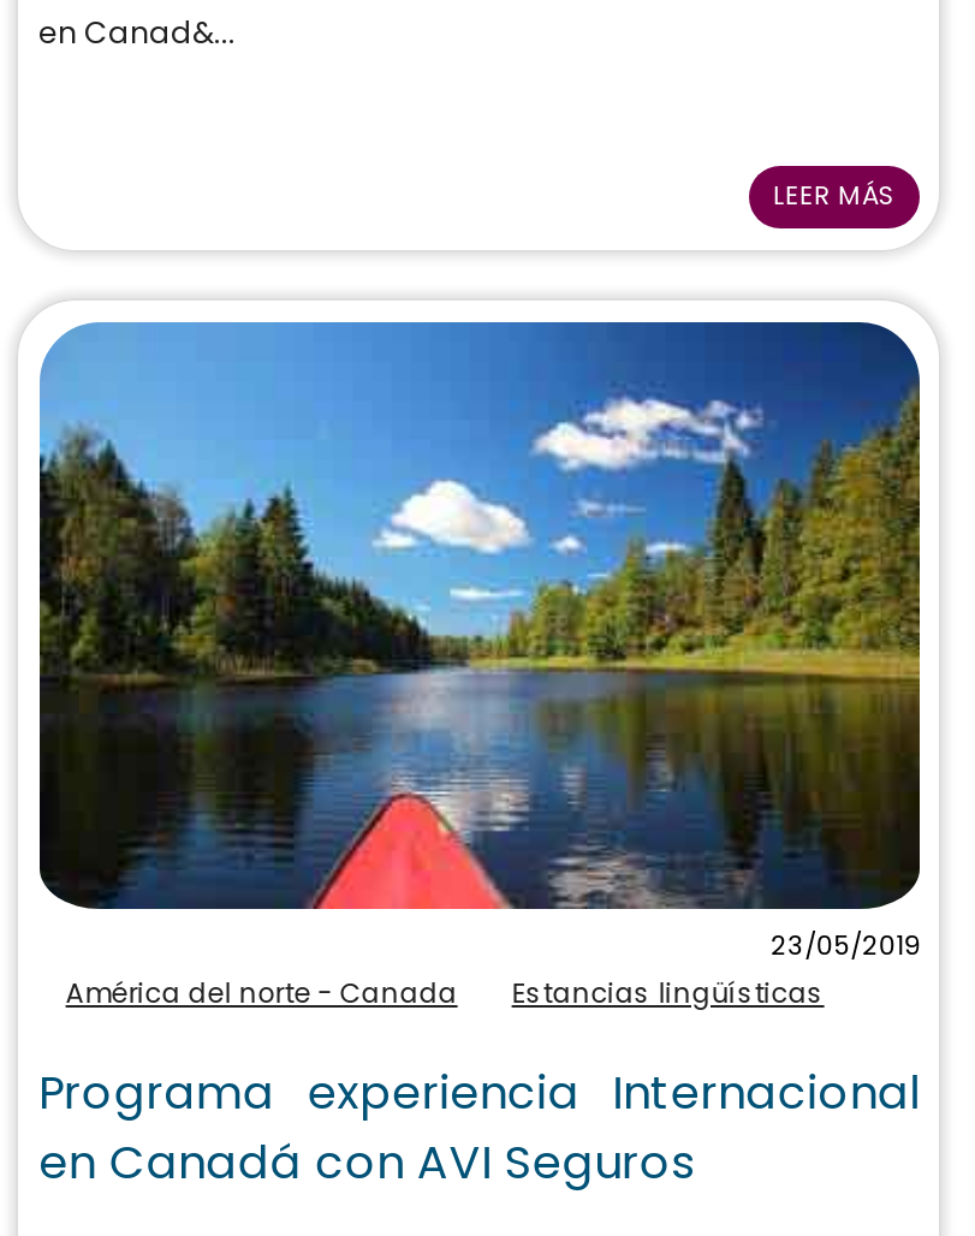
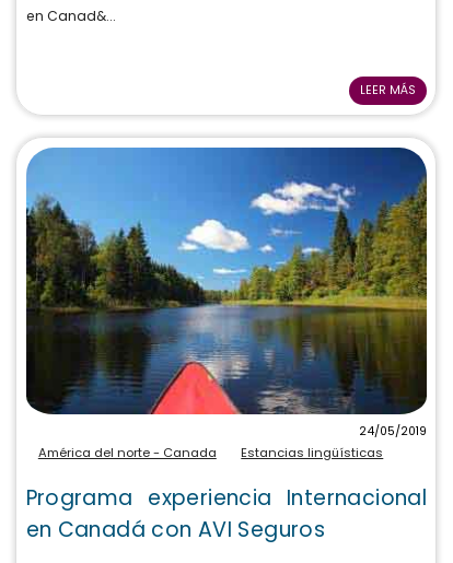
- 23/05/2019
+ 24/05/2019
